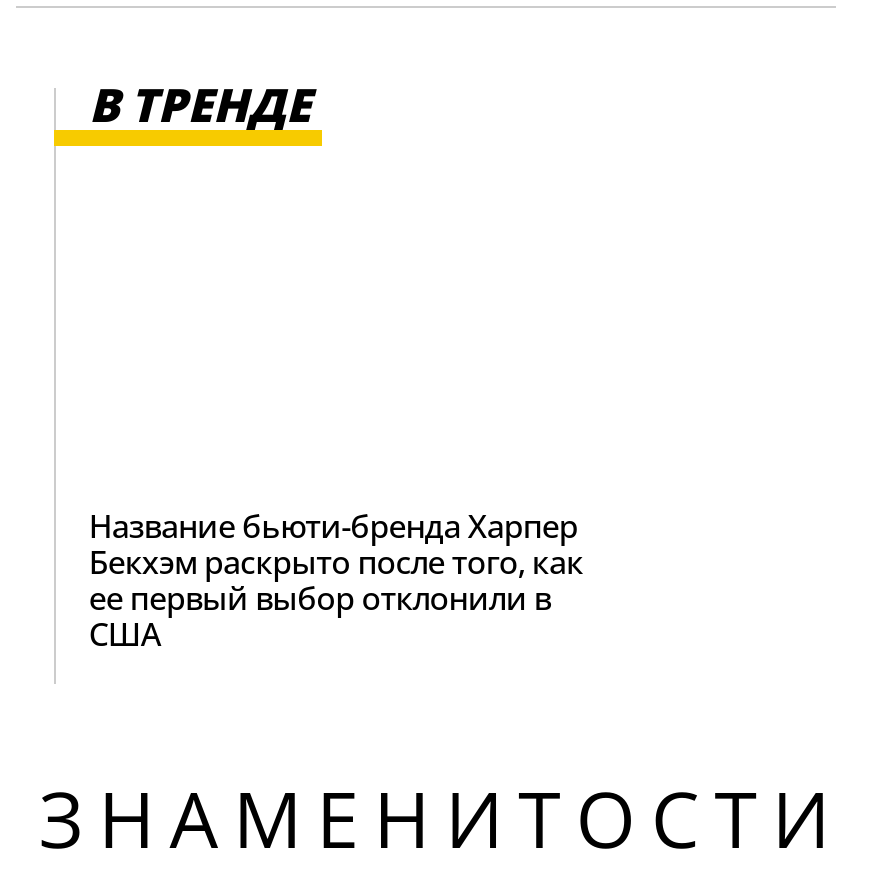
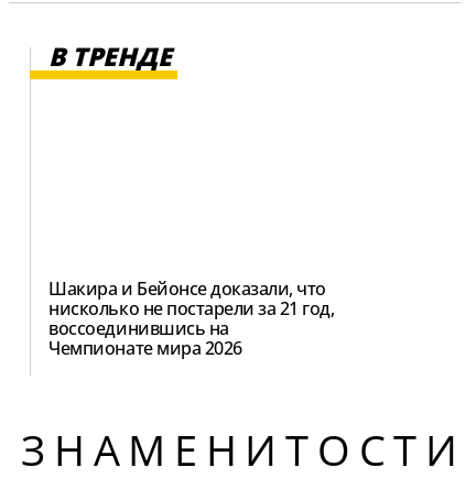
- Название бьюти-бренда Харпер
- Бекхэм раскрыто после того, как
- ее первый выбор отклонили в
- США
+ Шакира и Бейонсе доказали, что
+ нисколько не постарели за 21 год,
+ воссоединившись на
+ Чемпионате мира 2026
